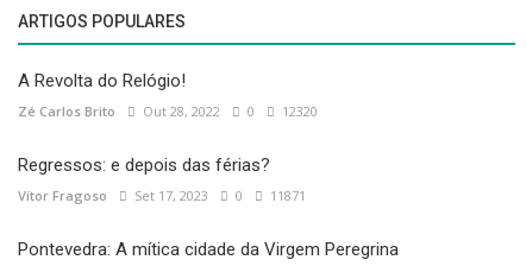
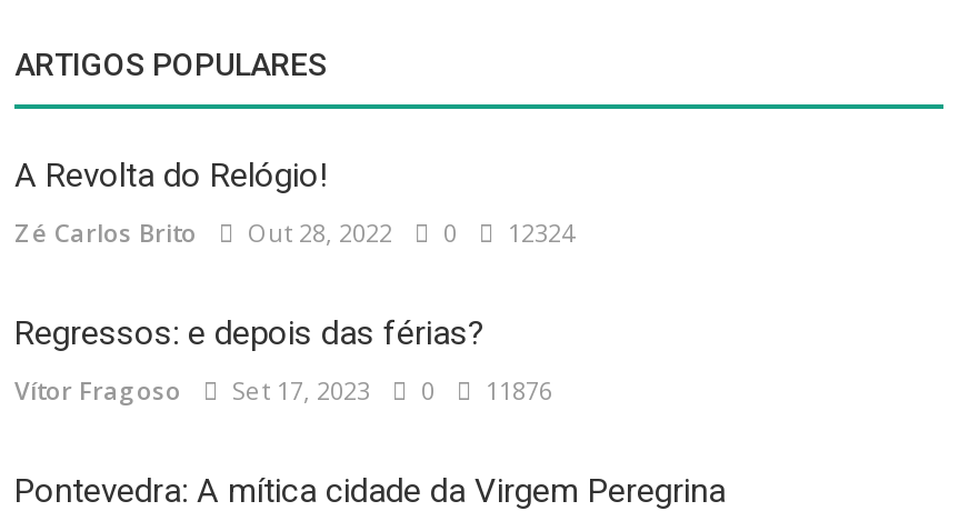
- 12320
+ 12324

- 11871
+ 11876
